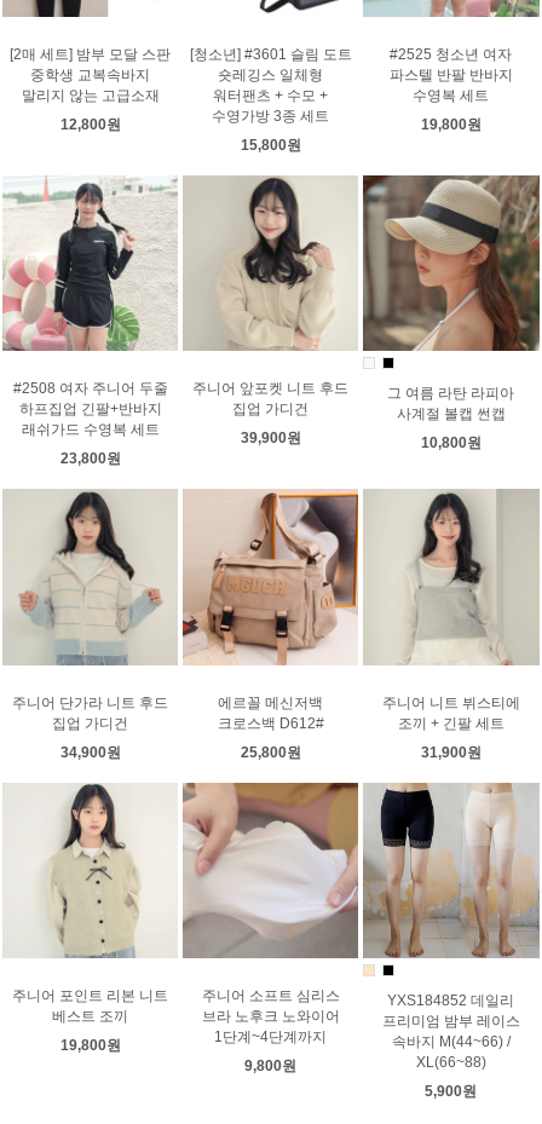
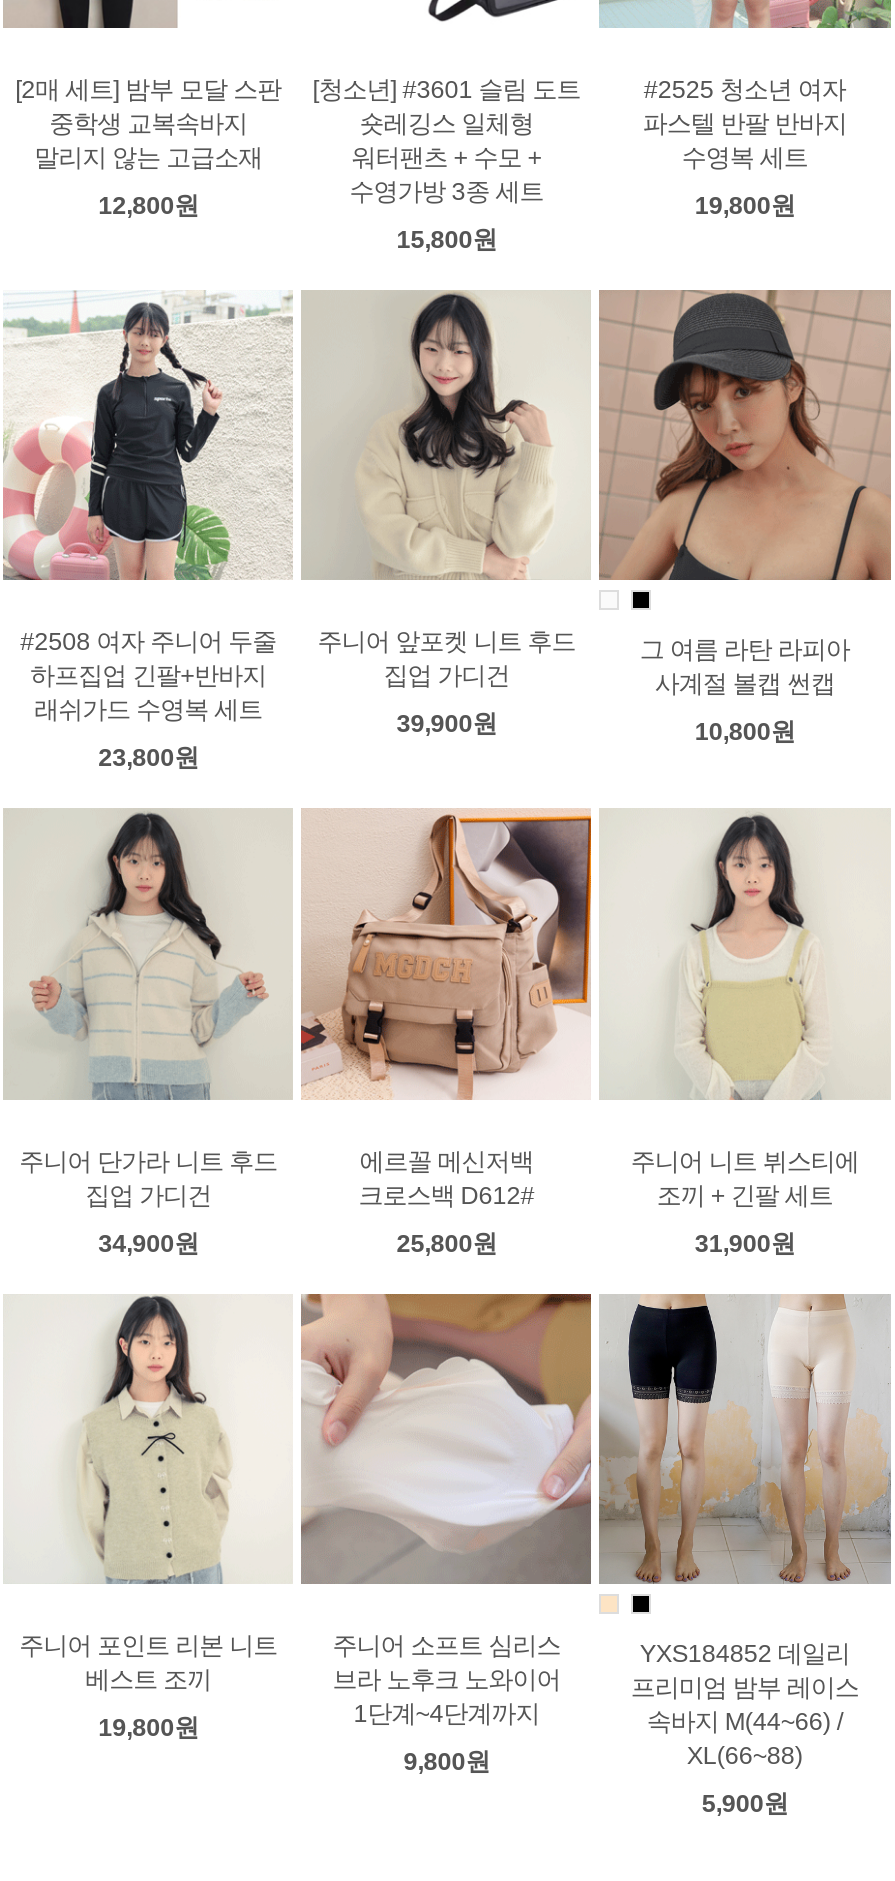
- [image]
+ [image]

- [image]
+ [image]
